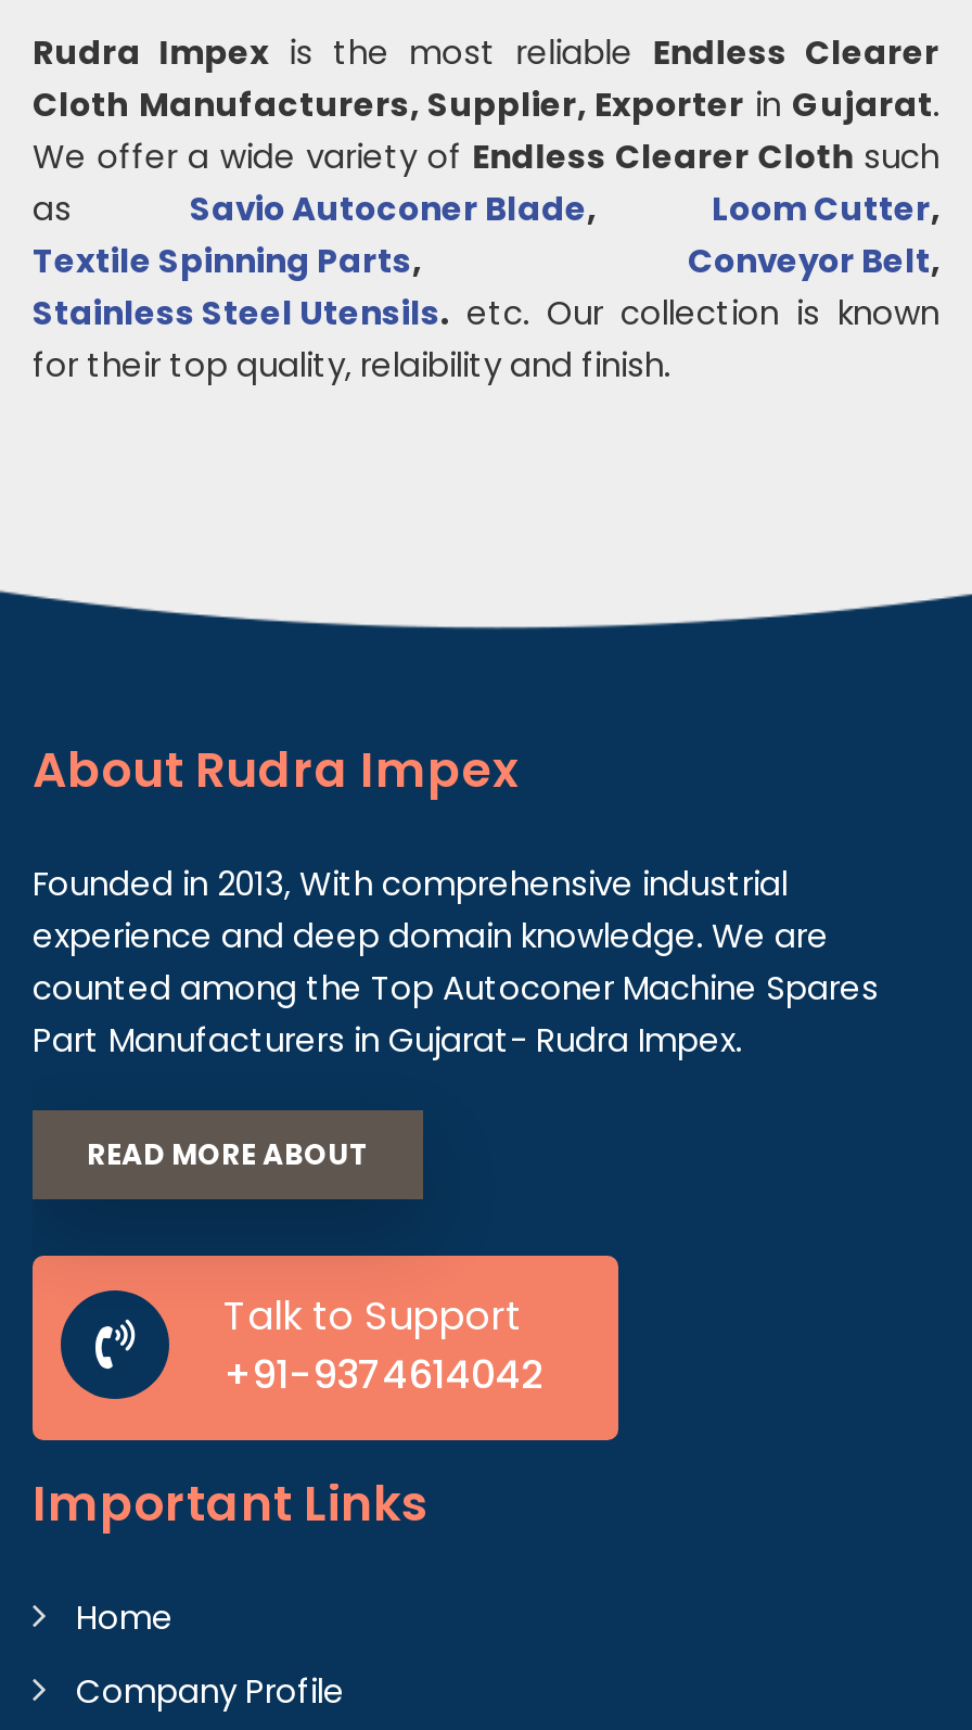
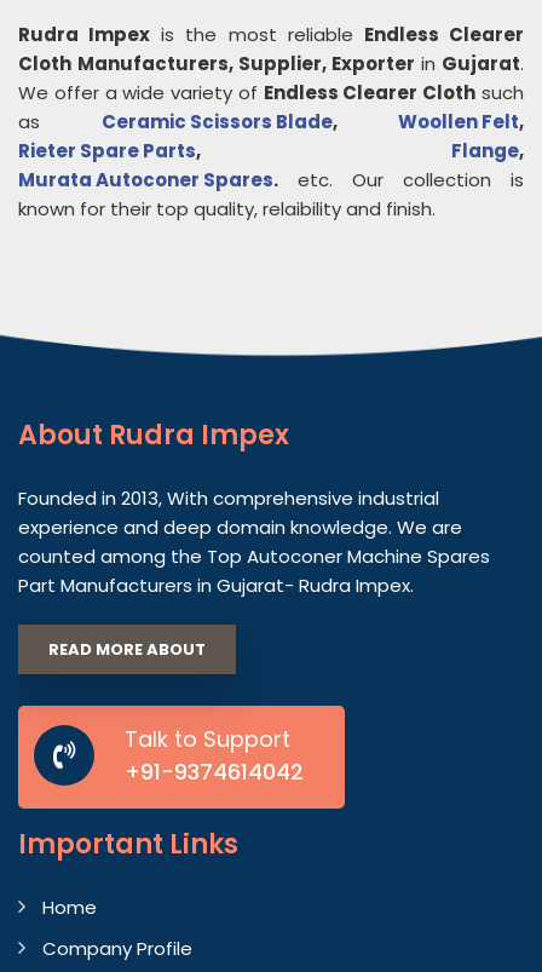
- as Savio Autoconer Blade, Loom Cutter,
- Textile Spinning Parts, Conveyor Belt,
- Stainless Steel Utensils. etc. Our collection is known
- for their top quality, relaibility and finish.
+ as Ceramic Scissors Blade, Woollen Felt,
+ Rieter Spare Parts, Flange,
+ Murata Autoconer Spares. etc. Our collection is
+ known for their top quality, relaibility and finish.
